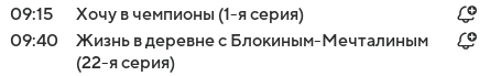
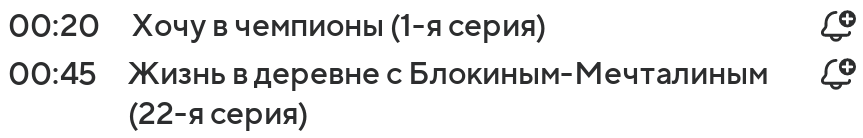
- 09:15 Хочу в чемпионы (1-я серия)
+ 00:20 Хочу в чемпионы (1-я серия)

- 09:40 Жизнь в деревне с Блокиным-Мечталиным
+ 00:45 Жизнь в деревне с Блокиным-Мечталиным
